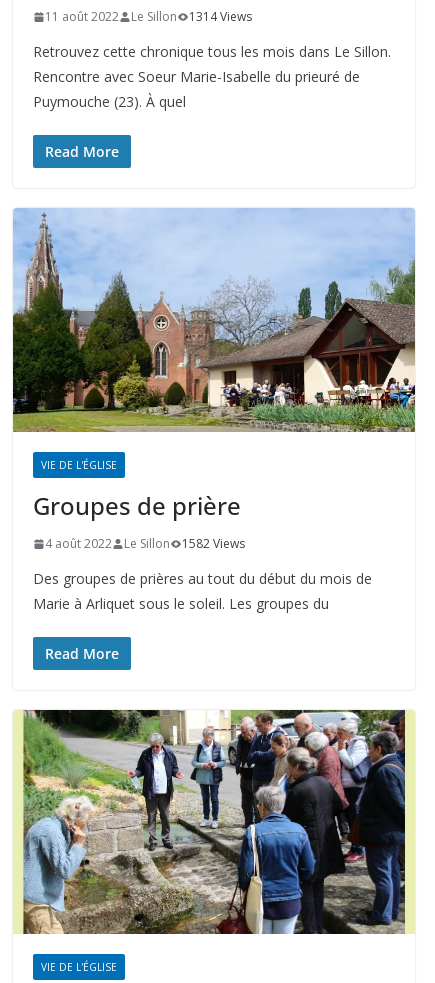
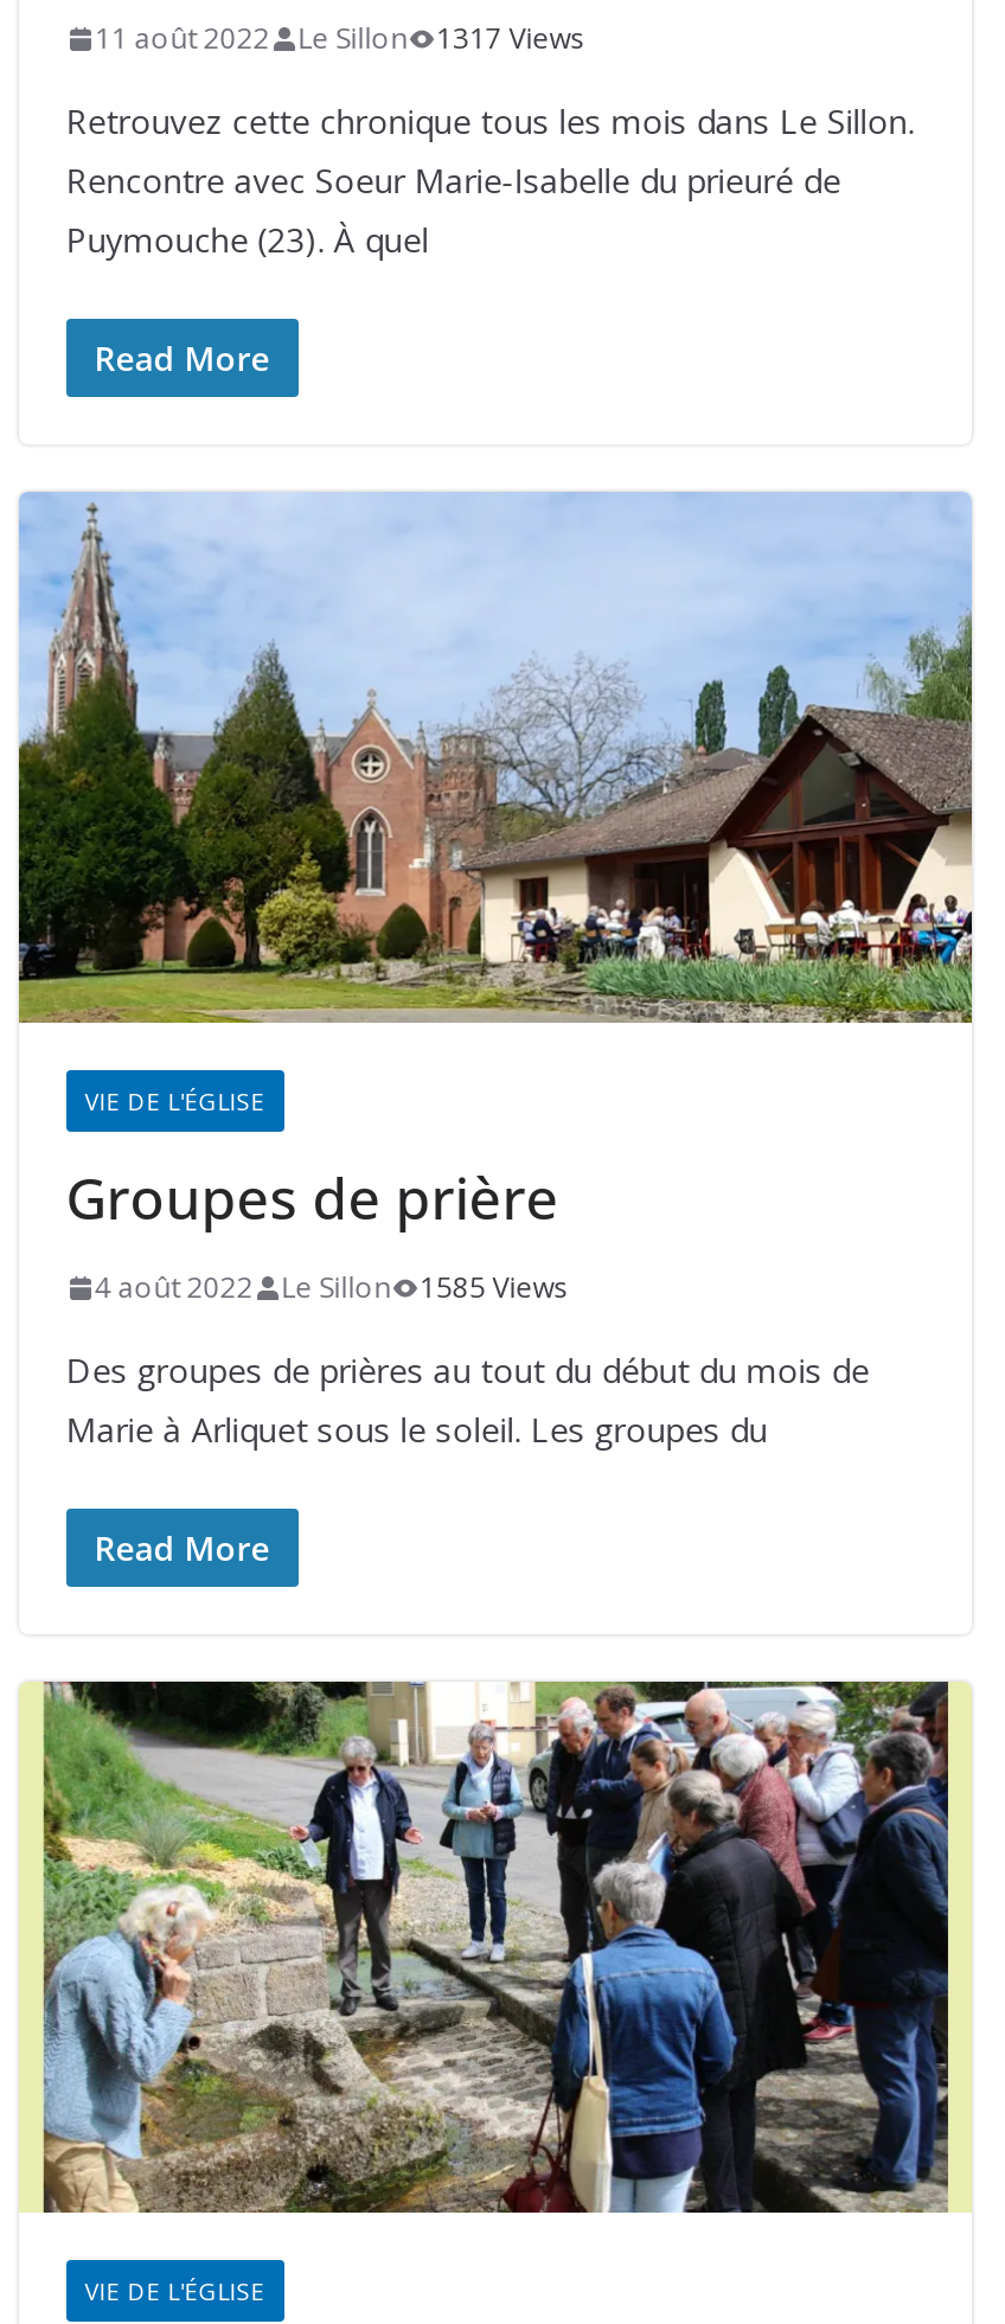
- 11 août 2022 Le Sillon 1314 Views
+ 11 août 2022 Le Sillon 1317 Views

- 4 août 2022 Le Sillon 1582 Views
+ 4 août 2022 Le Sillon 1585 Views
